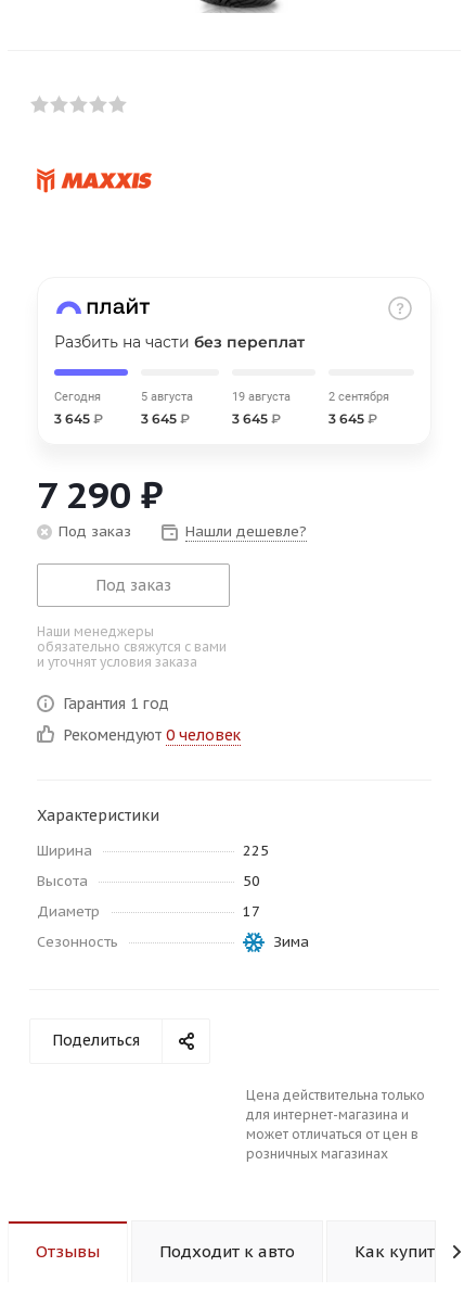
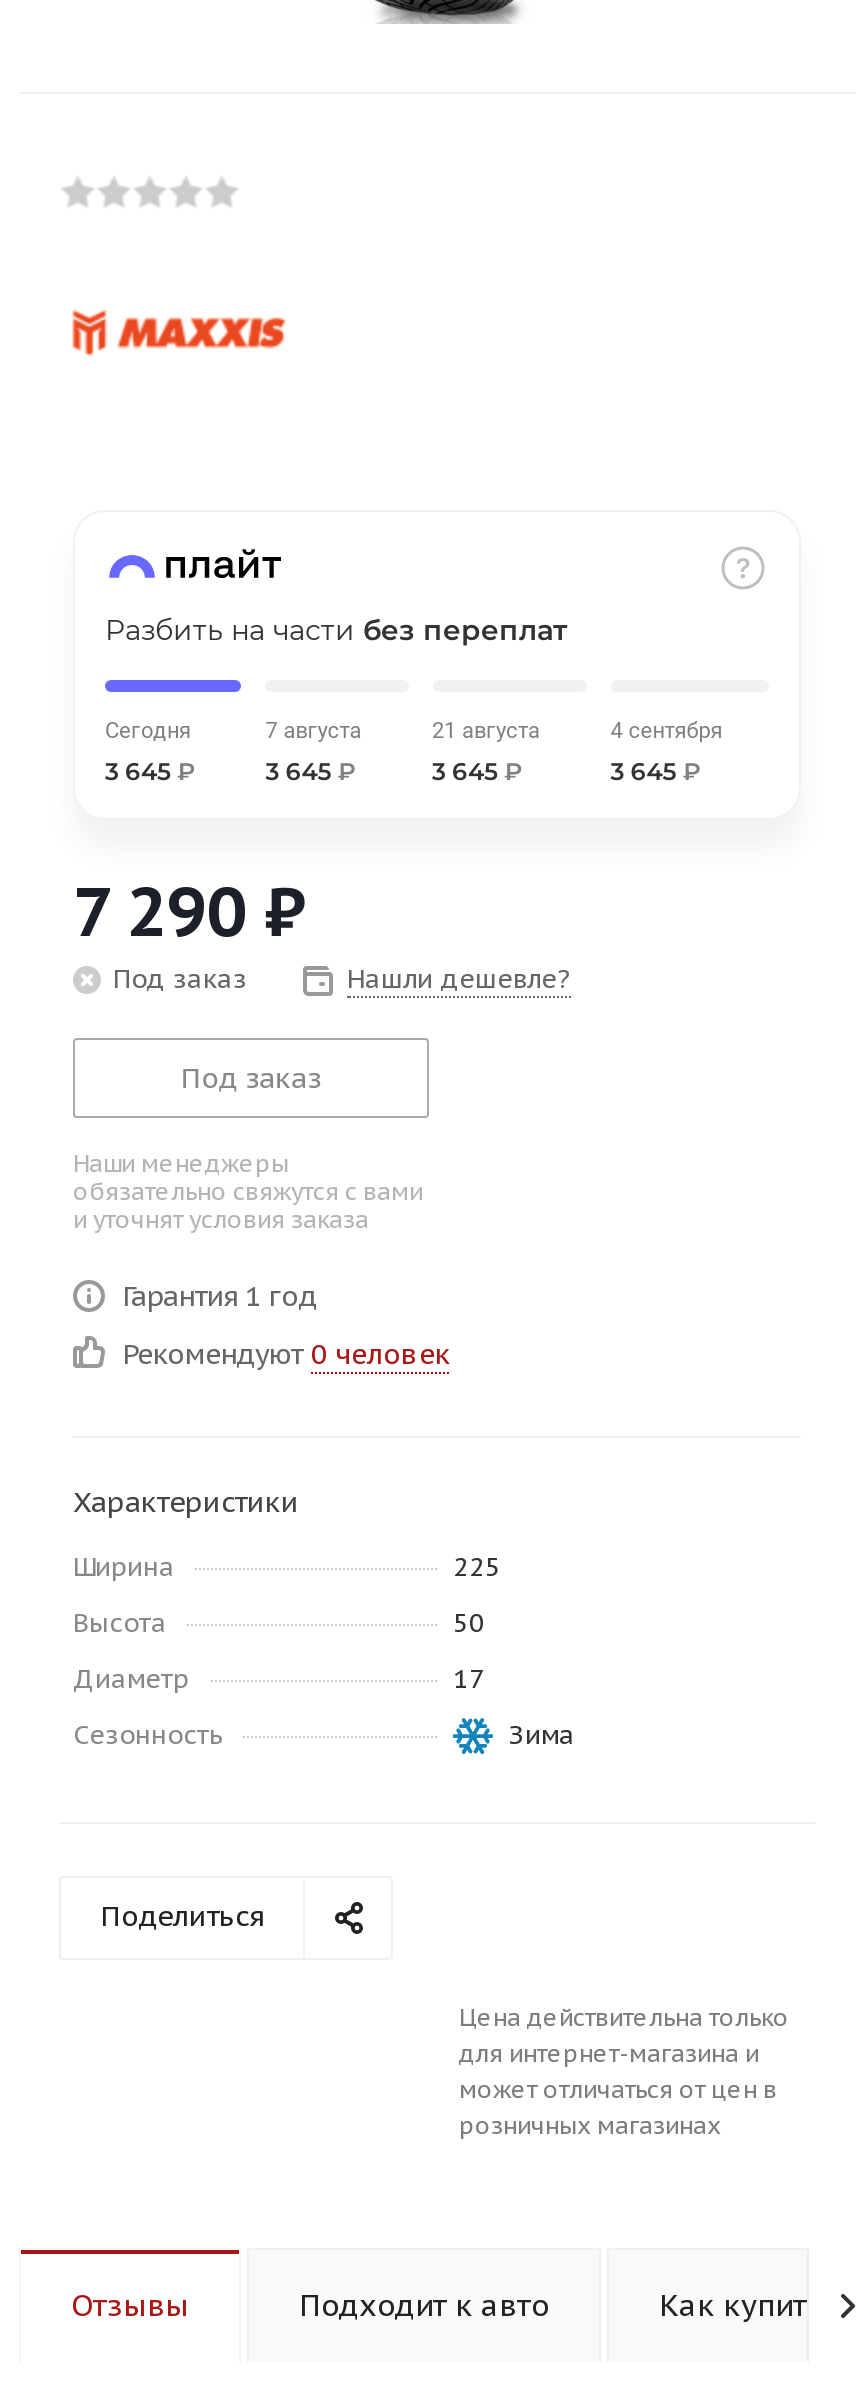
- 5 августа
+ 7 августа

- 19 августа
+ 21 августа

- 2 сентября
+ 4 сентября
